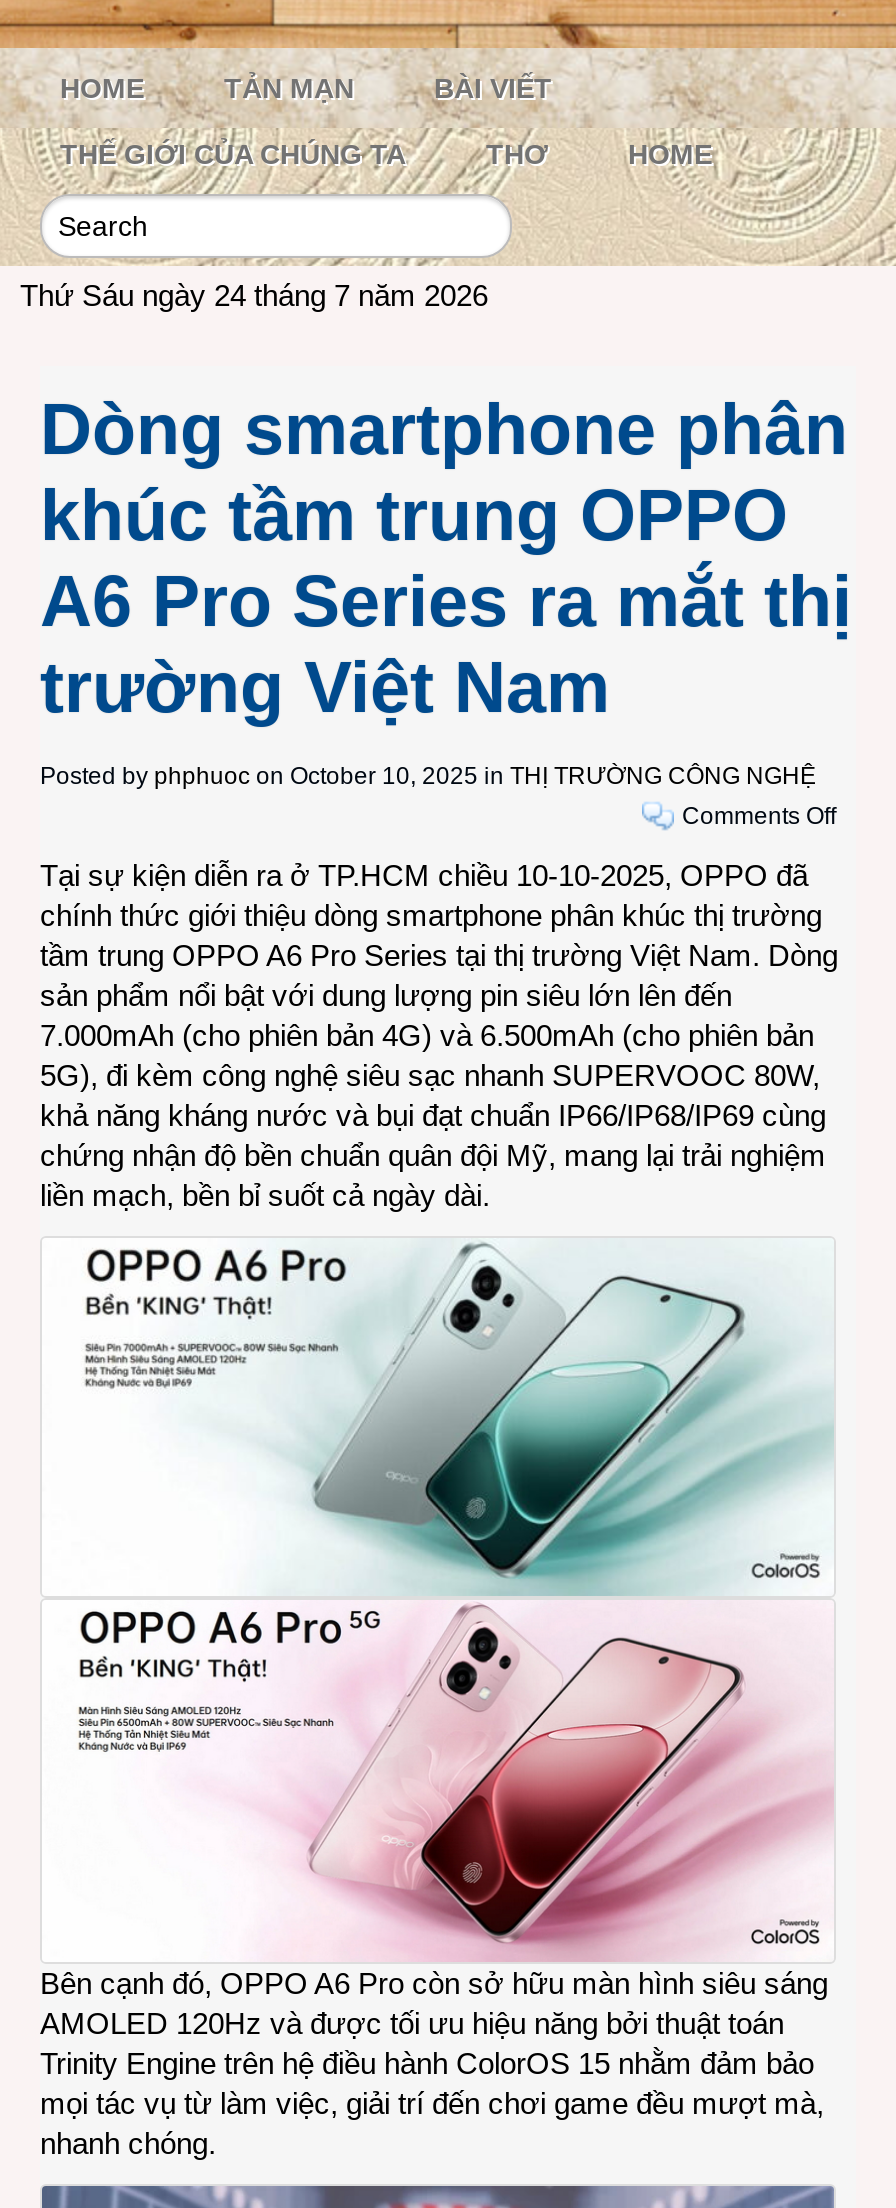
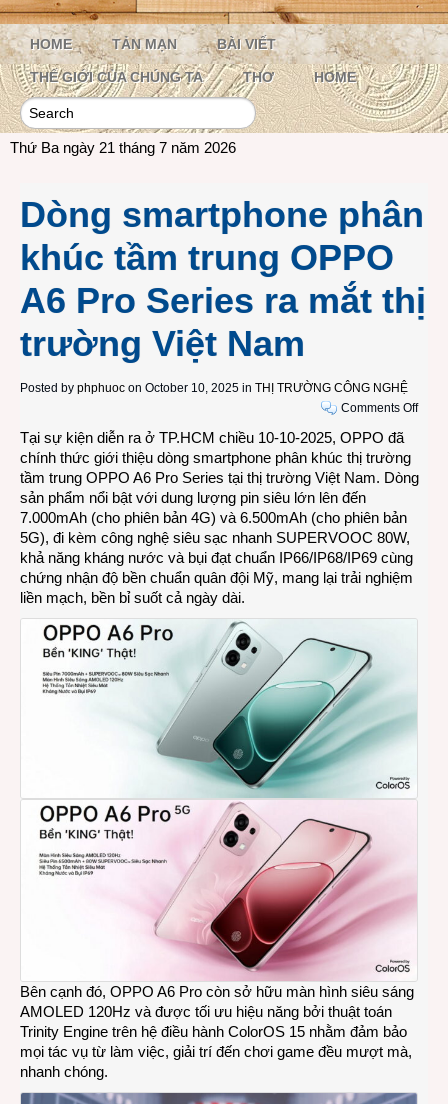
- Thứ Sáu ngày 24 tháng 7 năm 2026
+ Thứ Ba ngày 21 tháng 7 năm 2026
